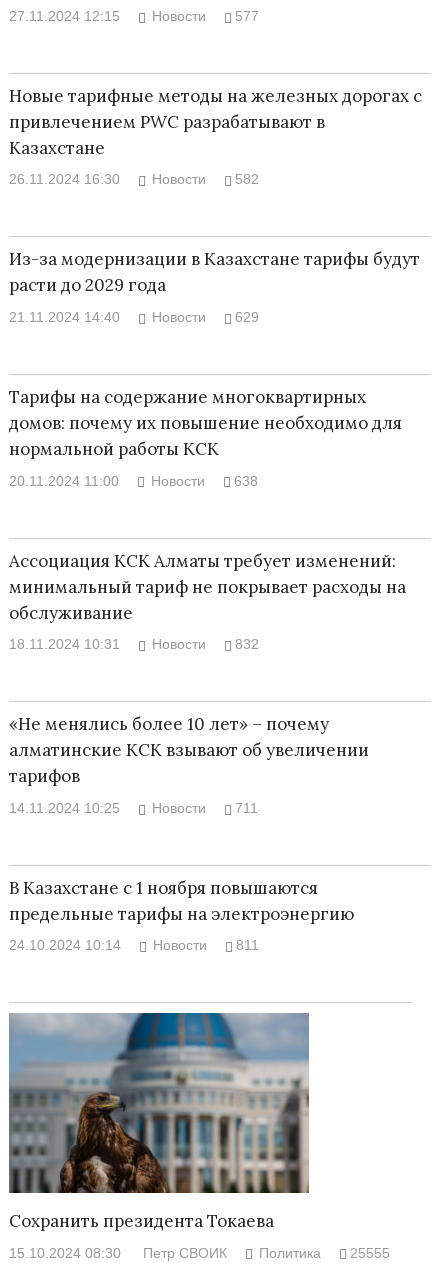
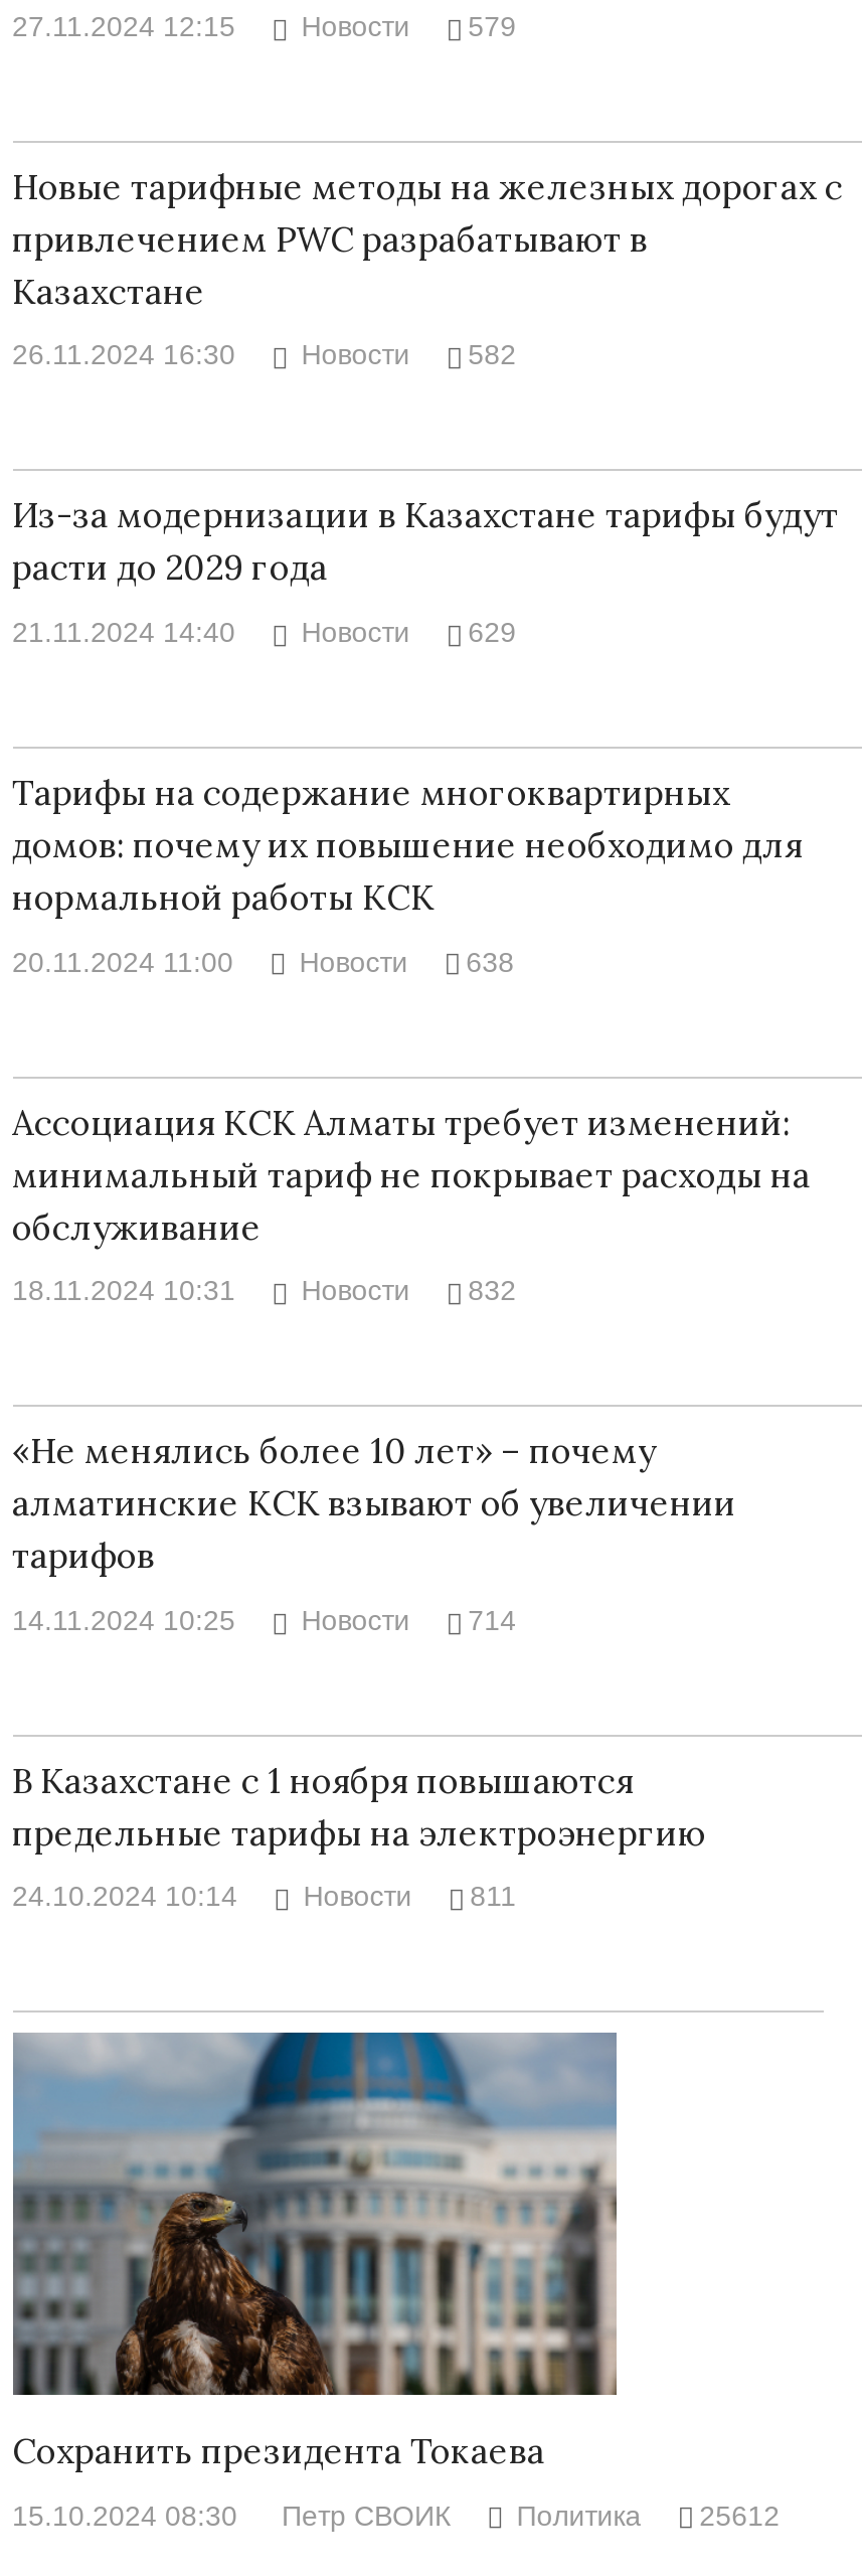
- Новости 577
+ Новости 579

- Новости 711
+ Новости 714

- Политика 25555
+ Политика 25612
